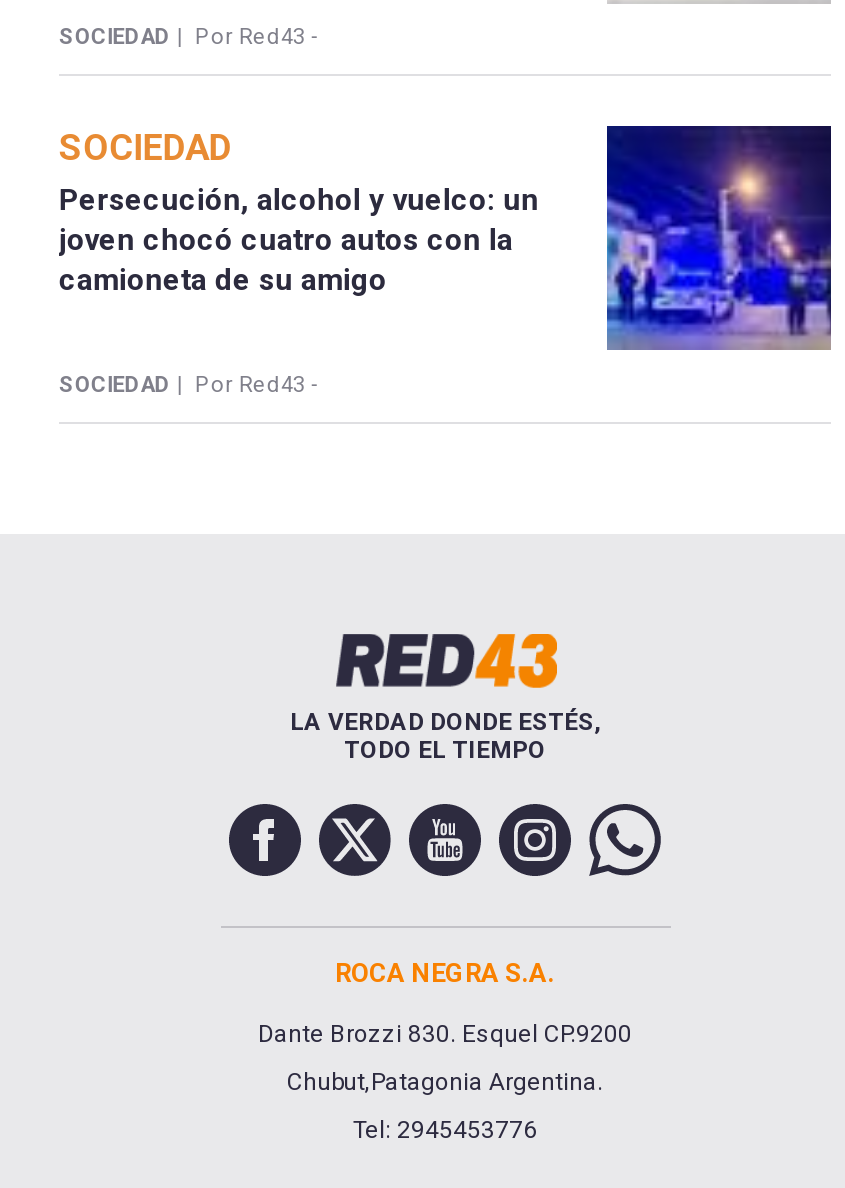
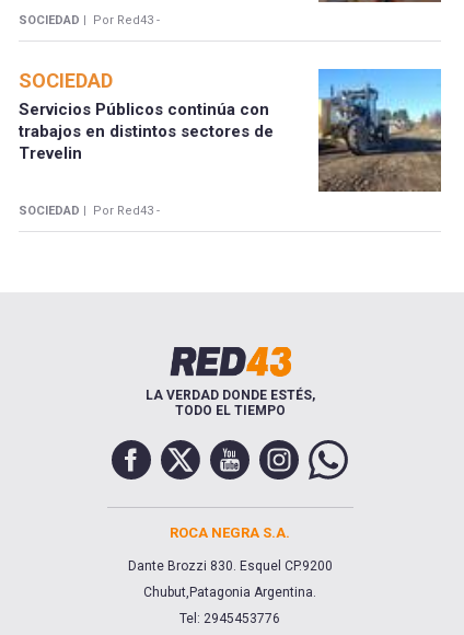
- [image]
+ [image]

- Persecución, alcohol y vuelco: un
- joven chocó cuatro autos con la
- camioneta de su amigo
+ Servicios Públicos continúa con
+ trabajos en distintos sectores de
+ Trevelin
